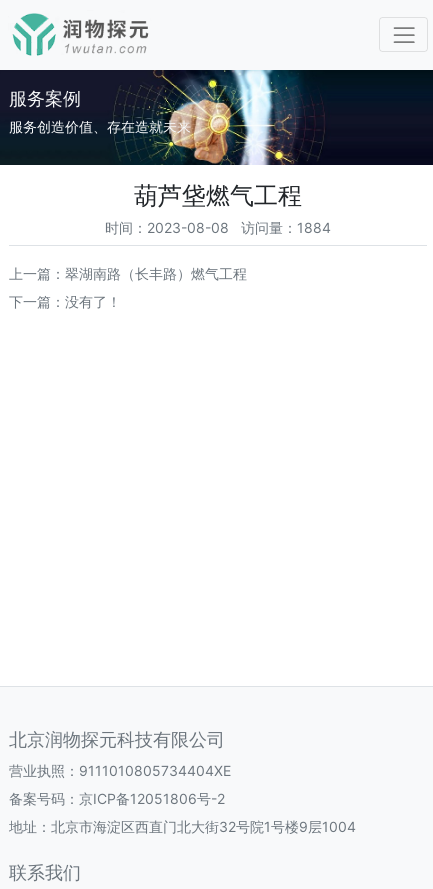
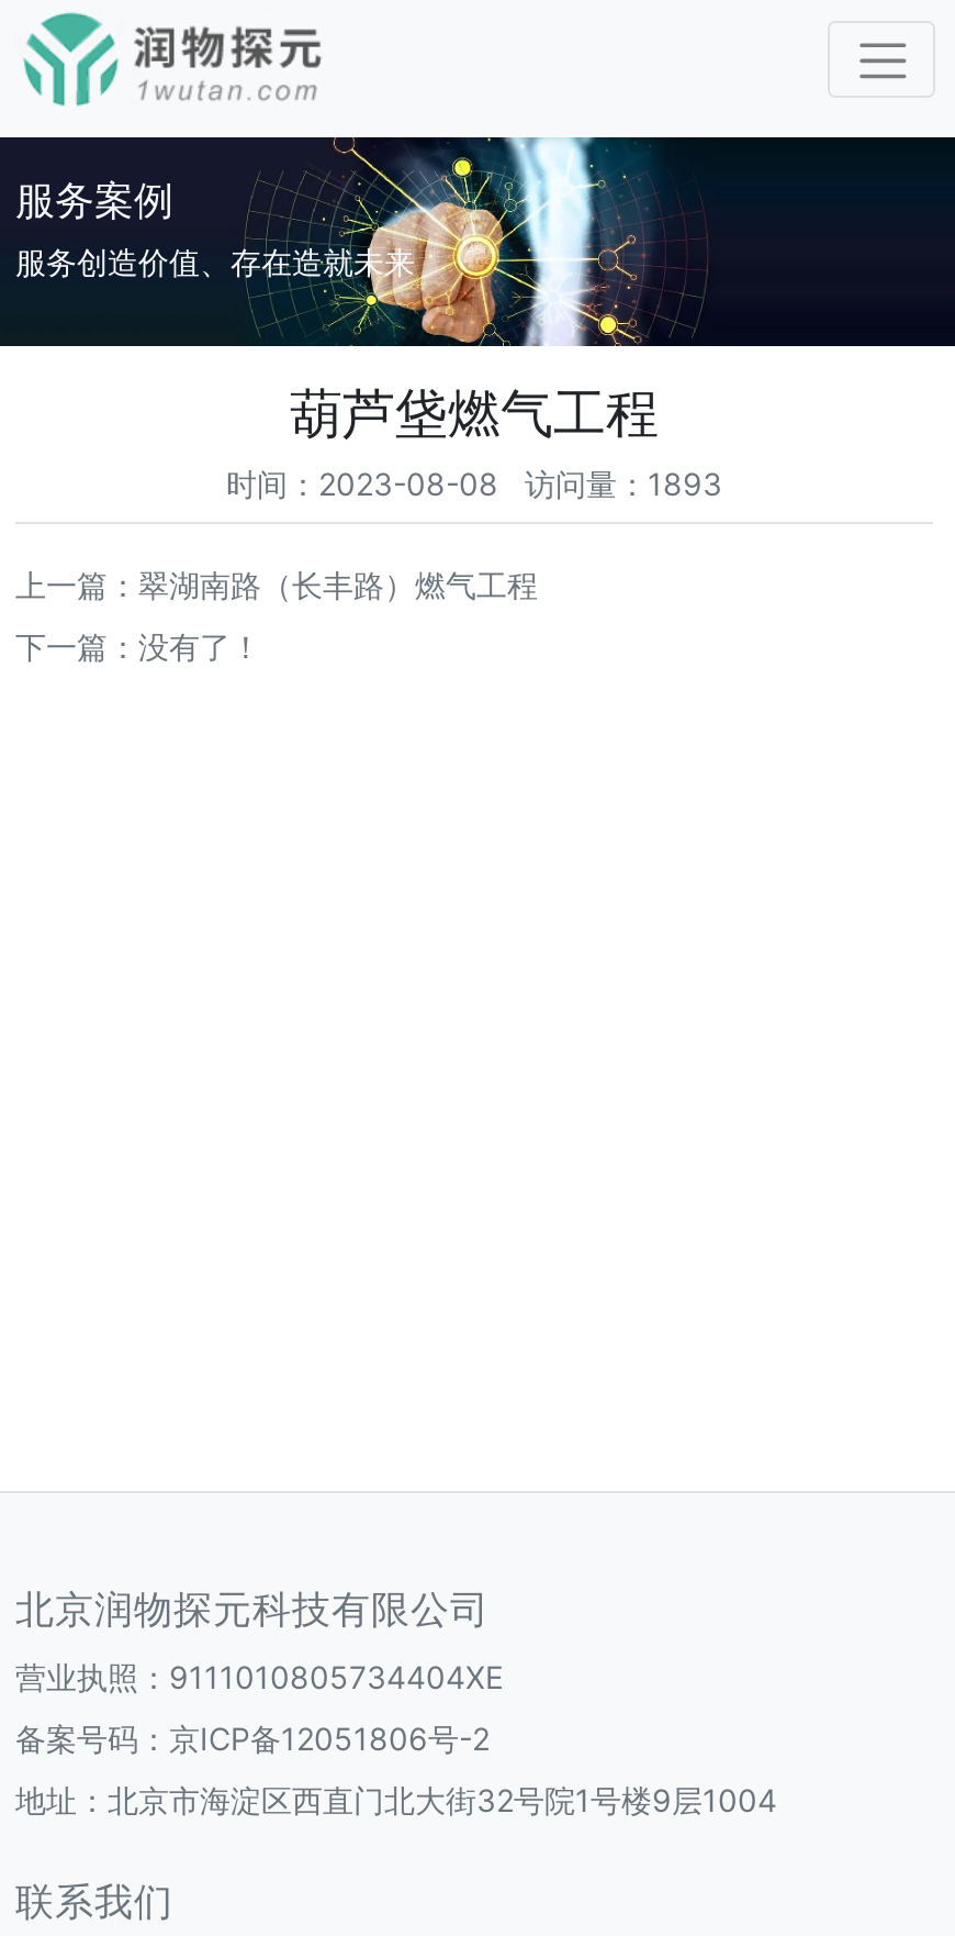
- 时间：2023-08-08 访问量：1884
+ 时间：2023-08-08 访问量：1893
